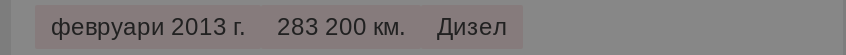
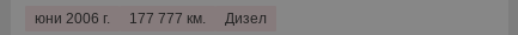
- февруари 2013 г.
+ юни 2006 г.

- 283 200 км.
+ 177 777 км.
